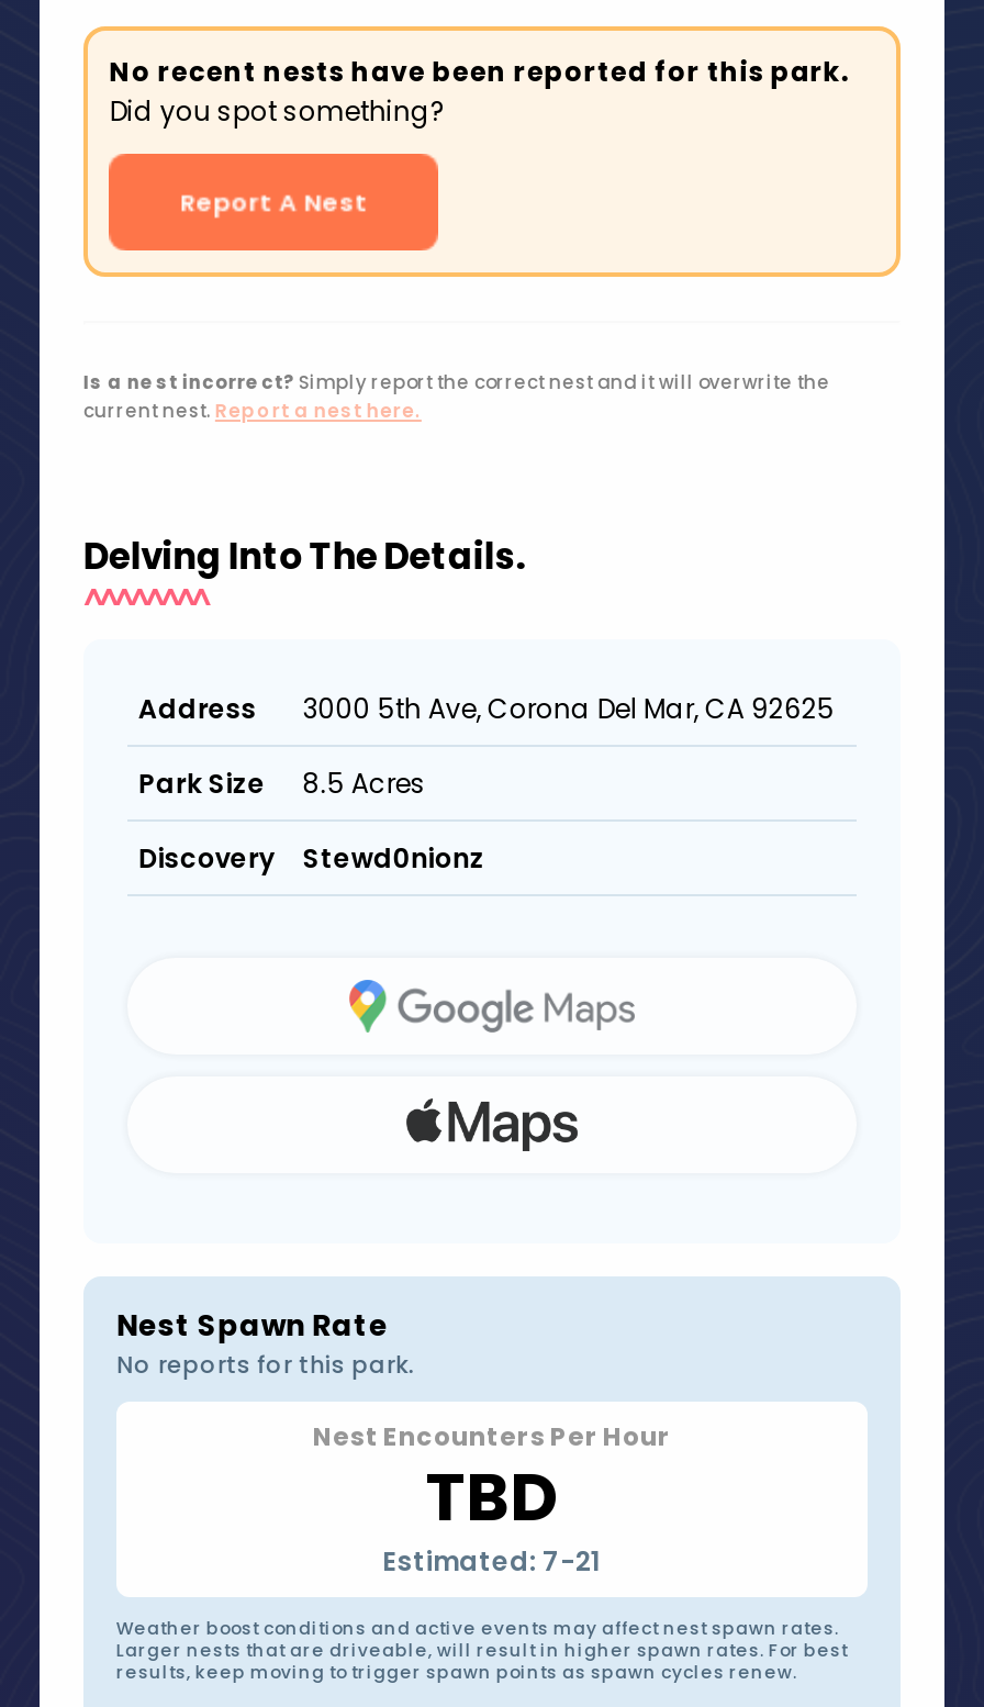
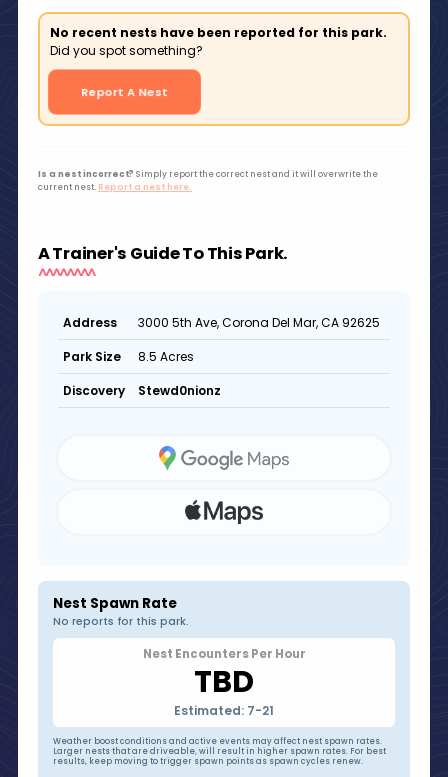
- Delving Into The Details.
+ A Trainer's Guide To This Park.
